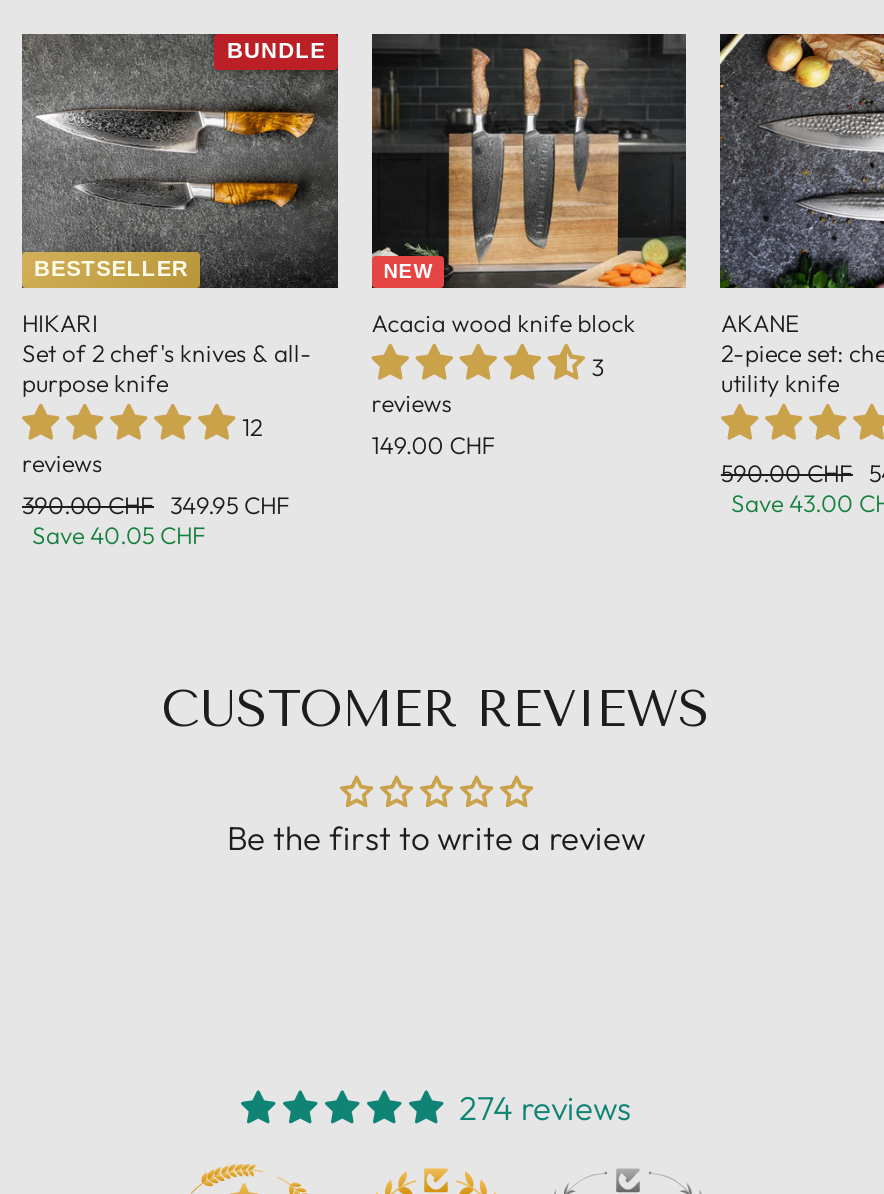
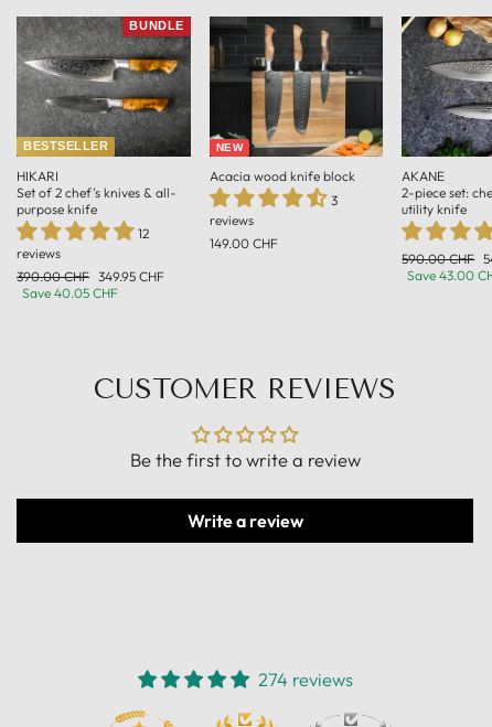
+ Write a review
